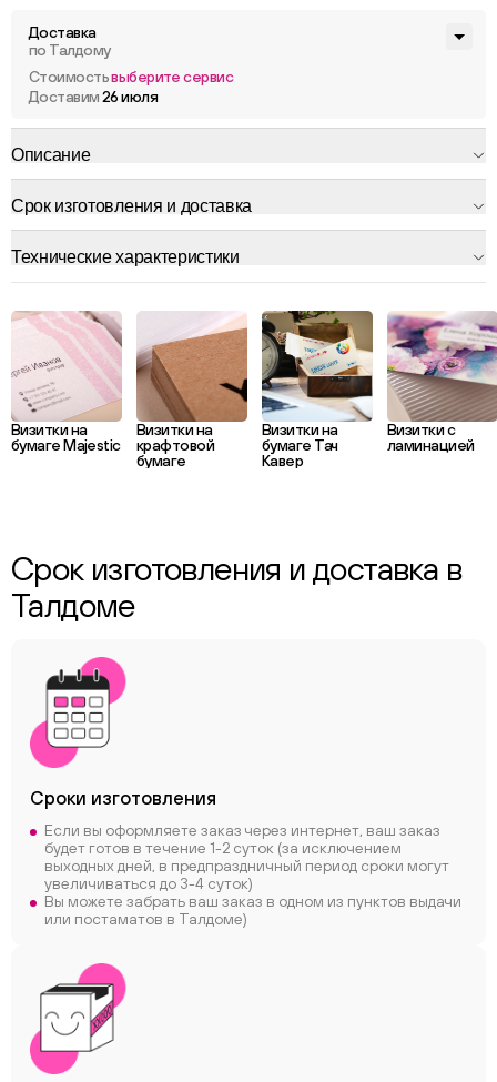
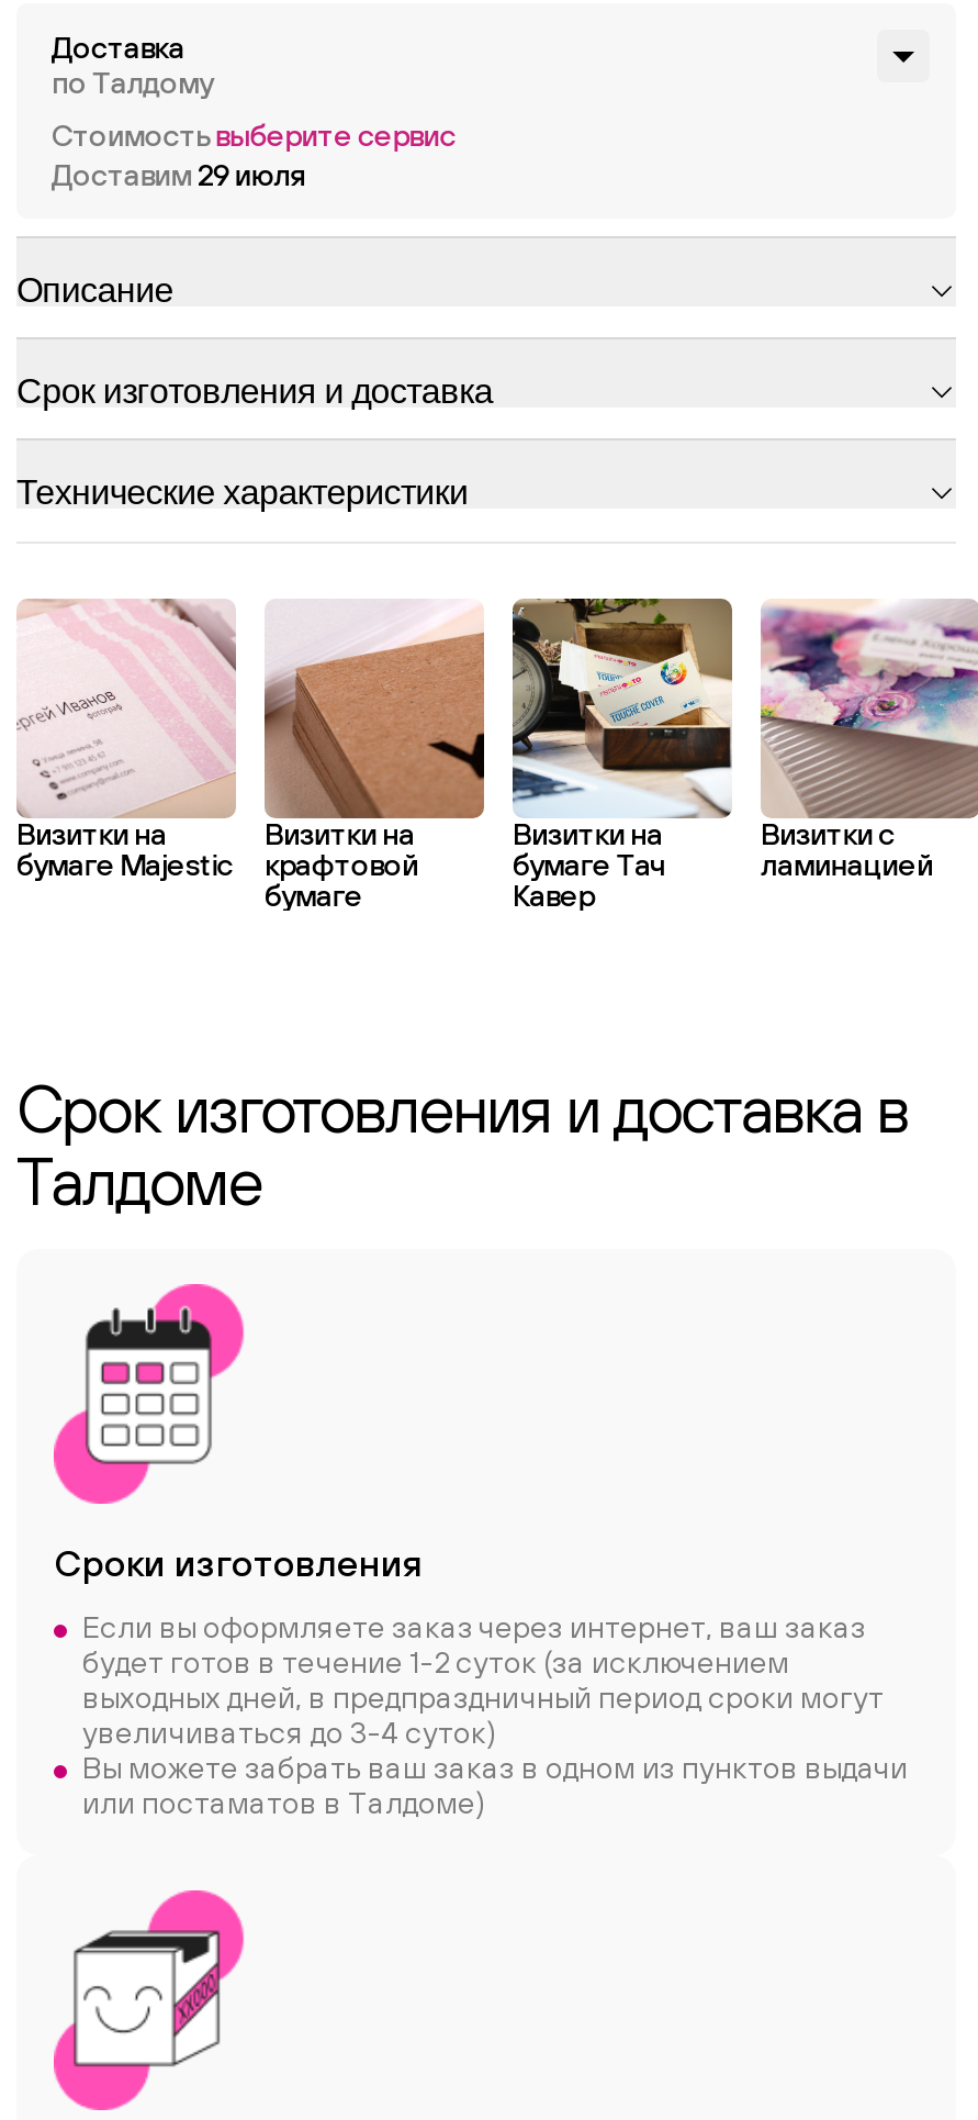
- Доставим 26 июля
+ Доставим 29 июля
